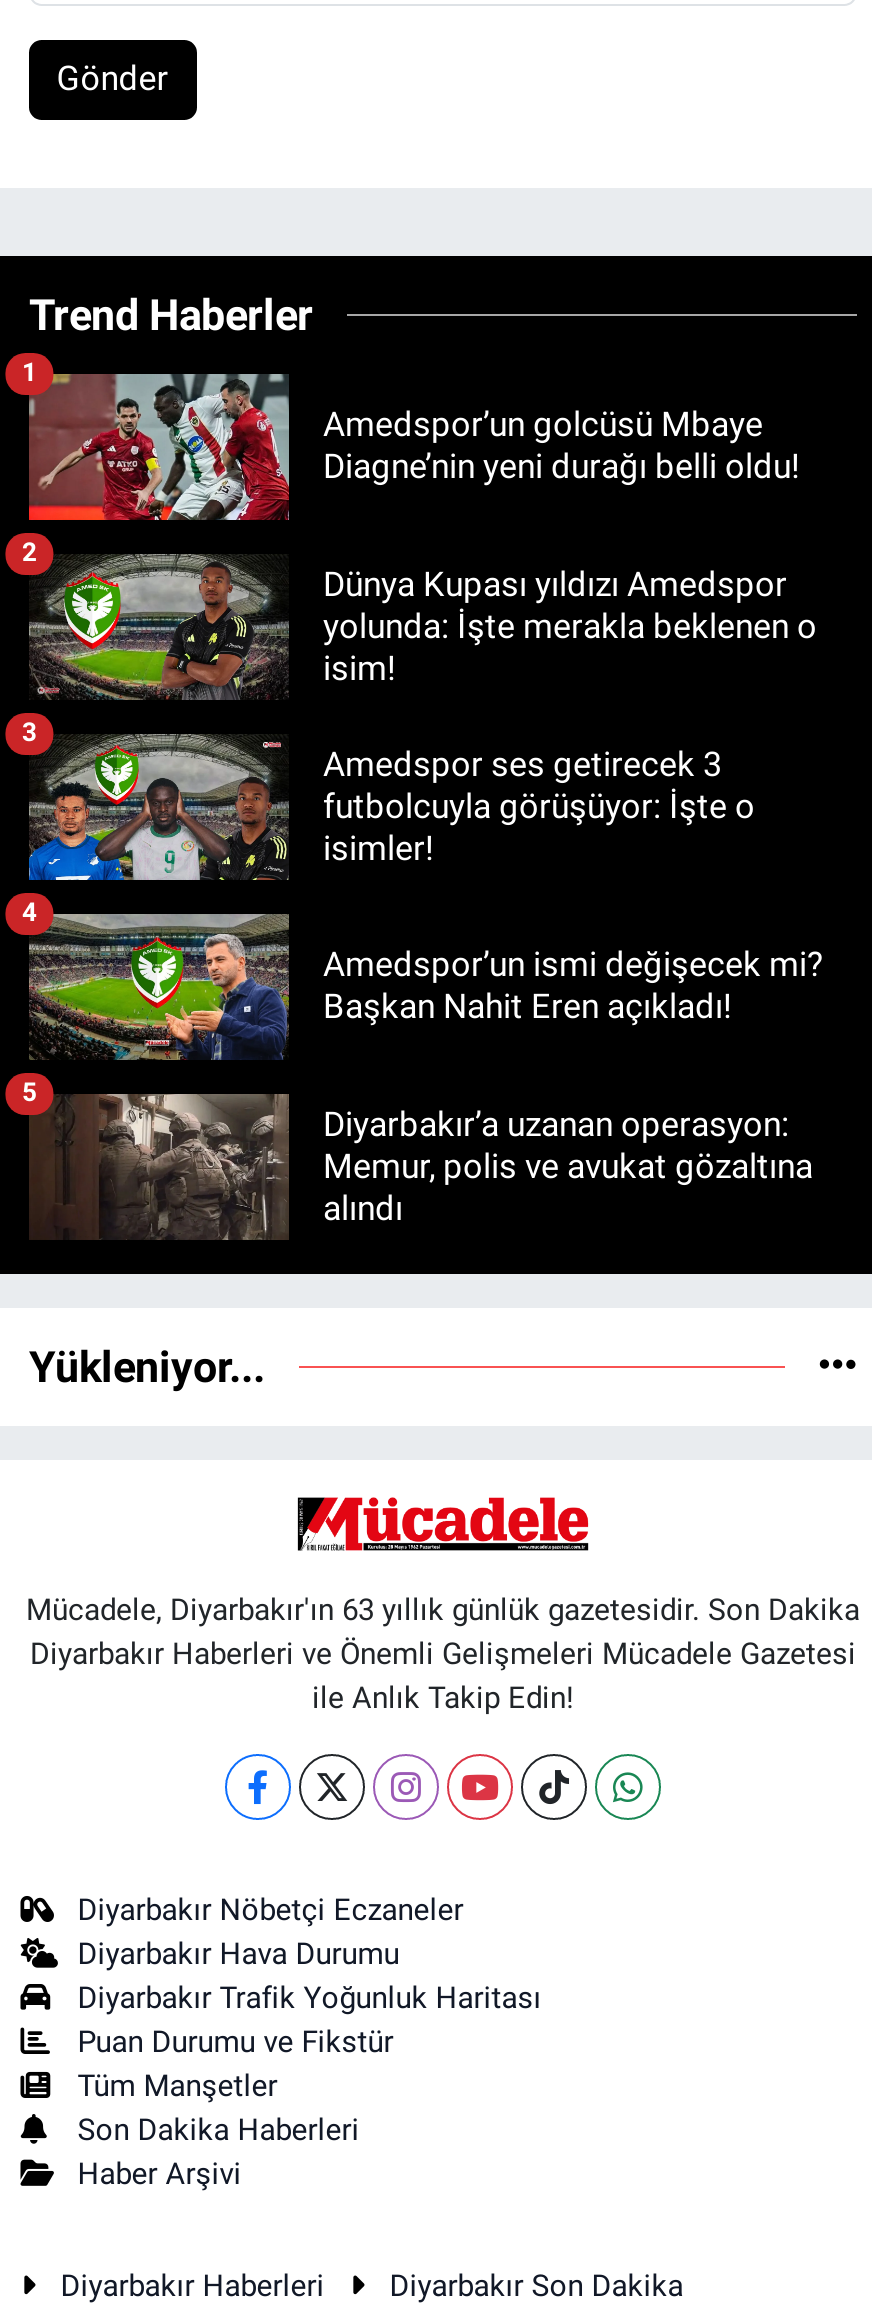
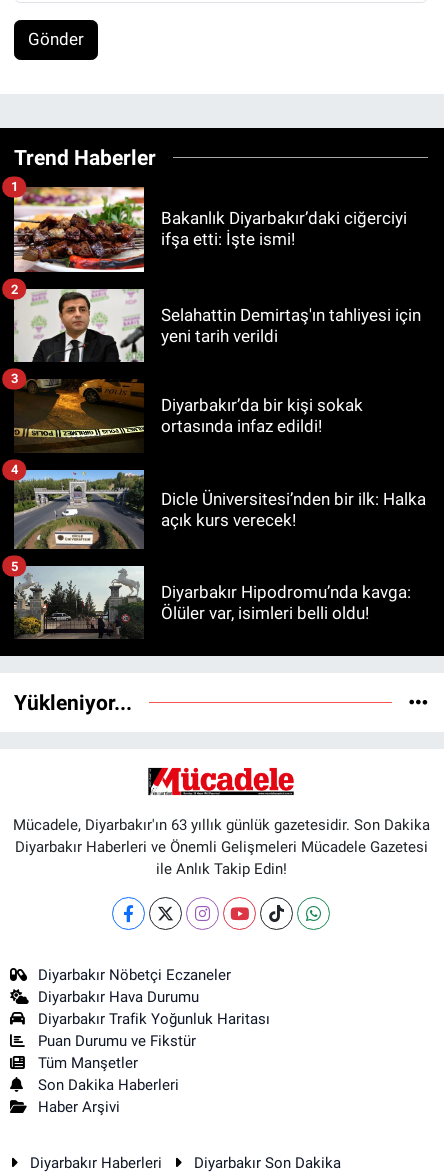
- [image]
- Amedspor’un golcüsü Mbaye
- Diagne’nin yeni durağı belli oldu!
+ [image]
+ Bakanlık Diyarbakır’daki ciğerciyi
+ ifşa etti: İşte ismi!

- [image]
- Dünya Kupası yıldızı Amedspor
- yolunda: İşte merakla beklenen o
- isim!
+ [image]
+ Selahattin Demirtaş'ın tahliyesi için
+ yeni tarih verildi

- [image]
- Amedspor ses getirecek 3
- futbolcuyla görüşüyor: İşte o
- isimler!
+ [image]
+ Diyarbakır’da bir kişi sokak
+ ortasında infaz edildi!

- [image]
- Amedspor’un ismi değişecek mi?
- Başkan Nahit Eren açıkladı!
+ [image]
+ Dicle Üniversitesi’nden bir ilk: Halka
+ açık kurs verecek!

- [image]
- Diyarbakır’a uzanan operasyon:
- Memur, polis ve avukat gözaltına
- alındı
+ [image]
+ Diyarbakır Hipodromu’nda kavga:
+ Ölüler var, isimleri belli oldu!
